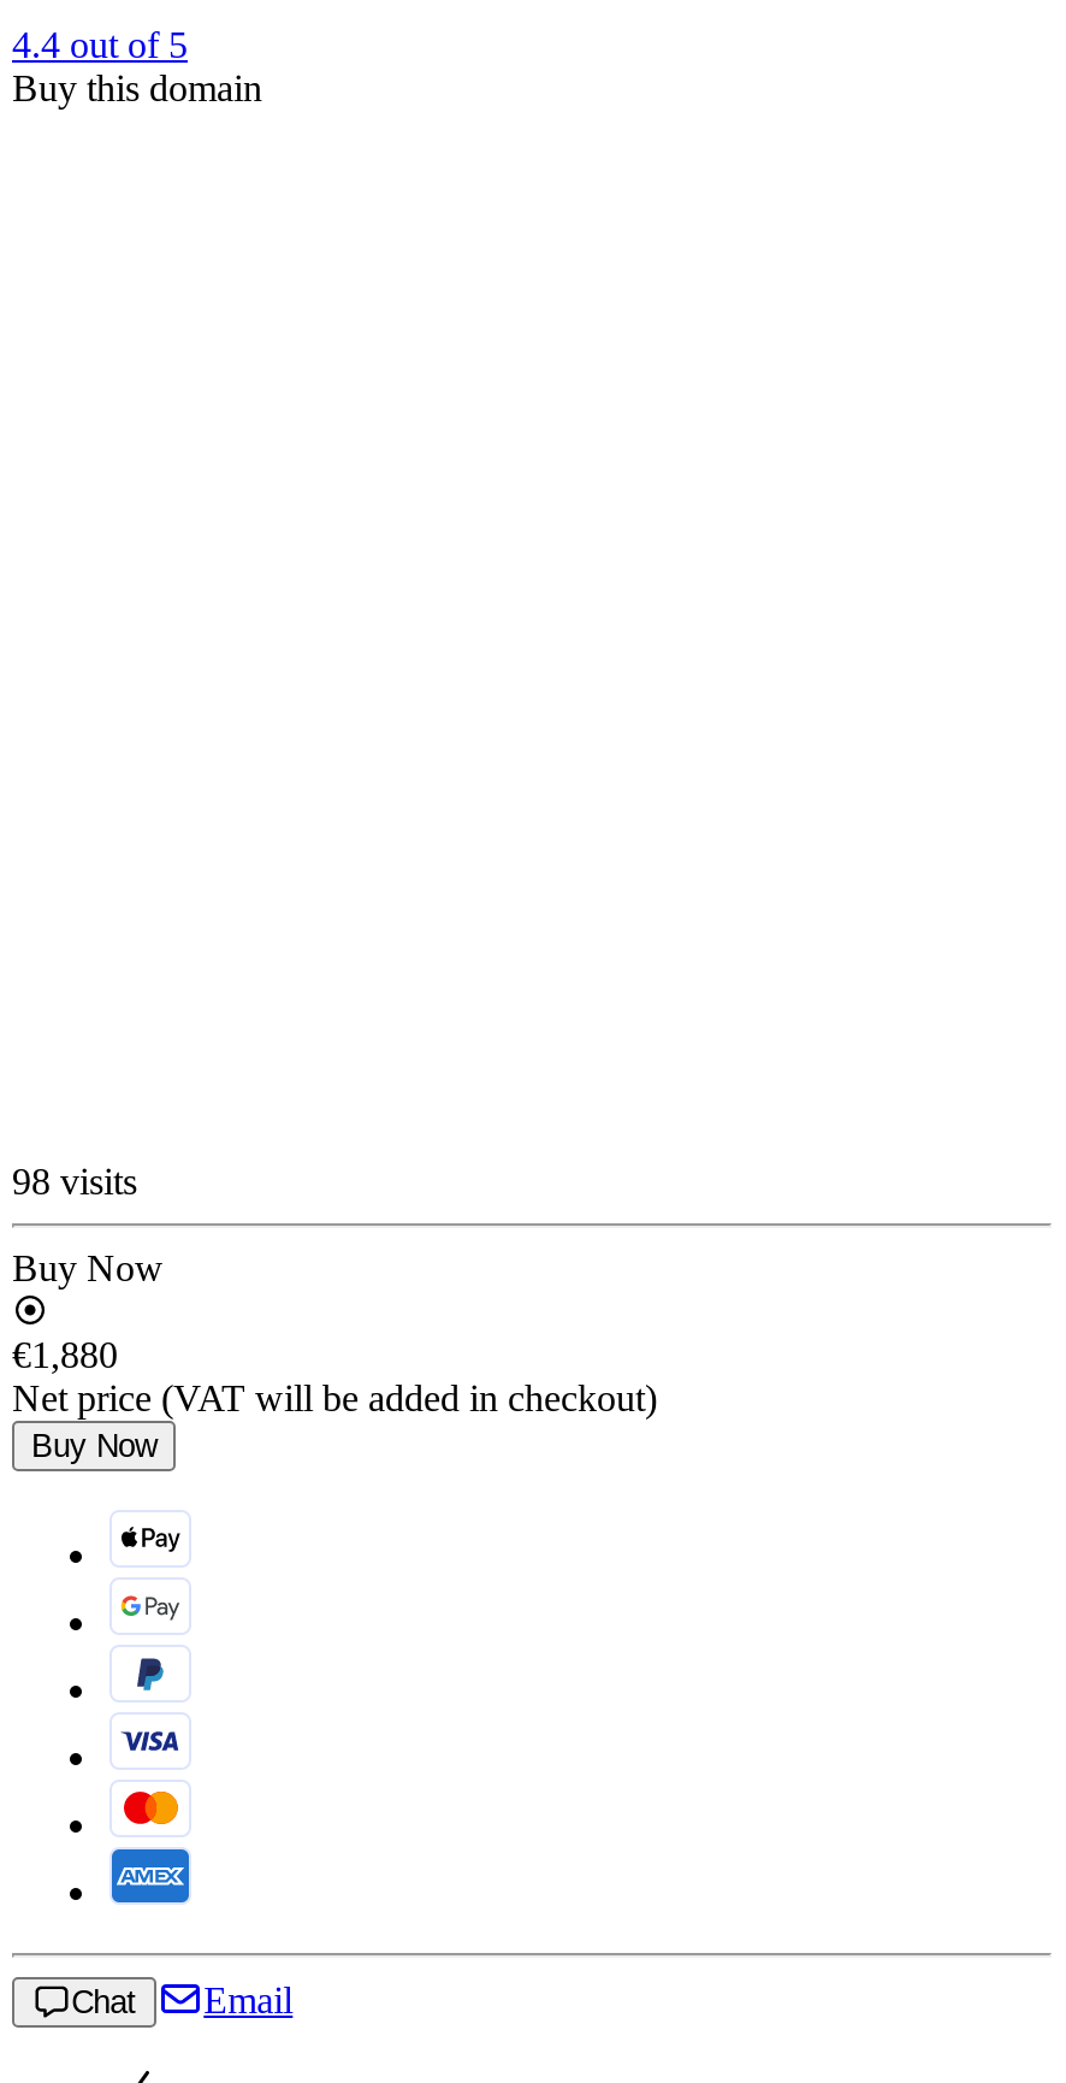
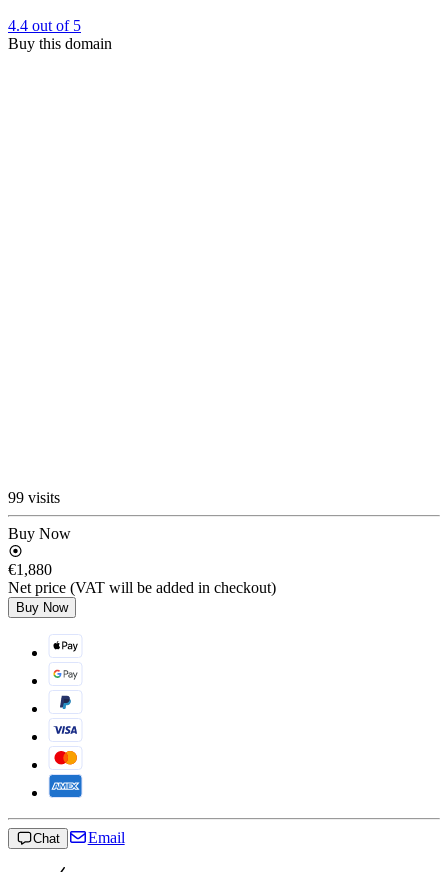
- 98 visits
+ 99 visits
